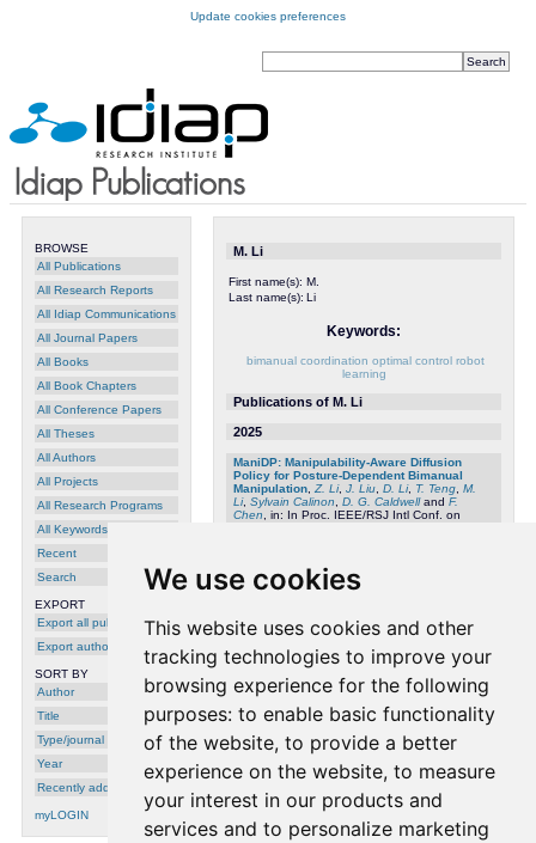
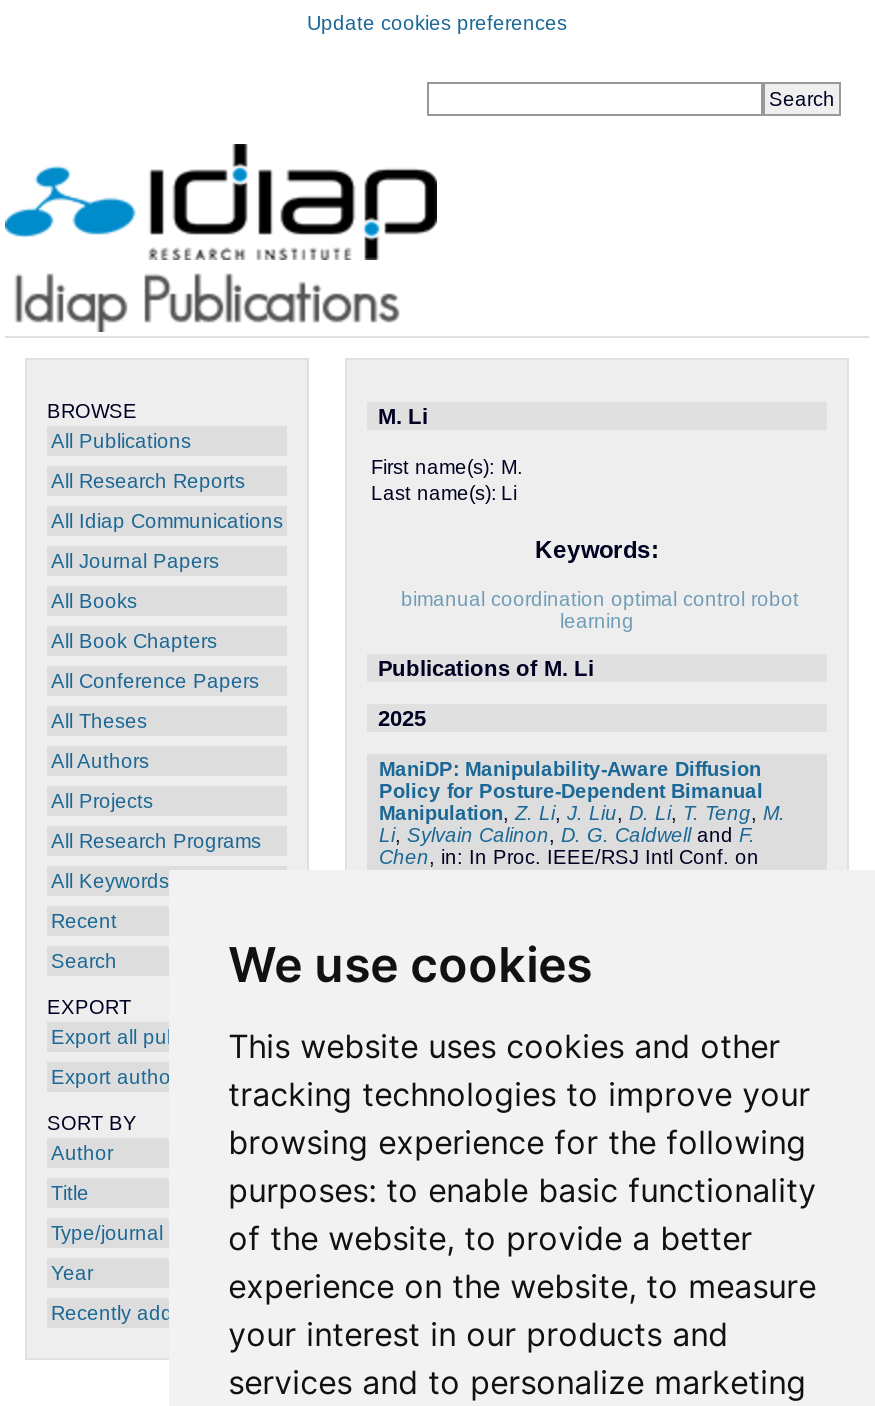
- myLOGIN
